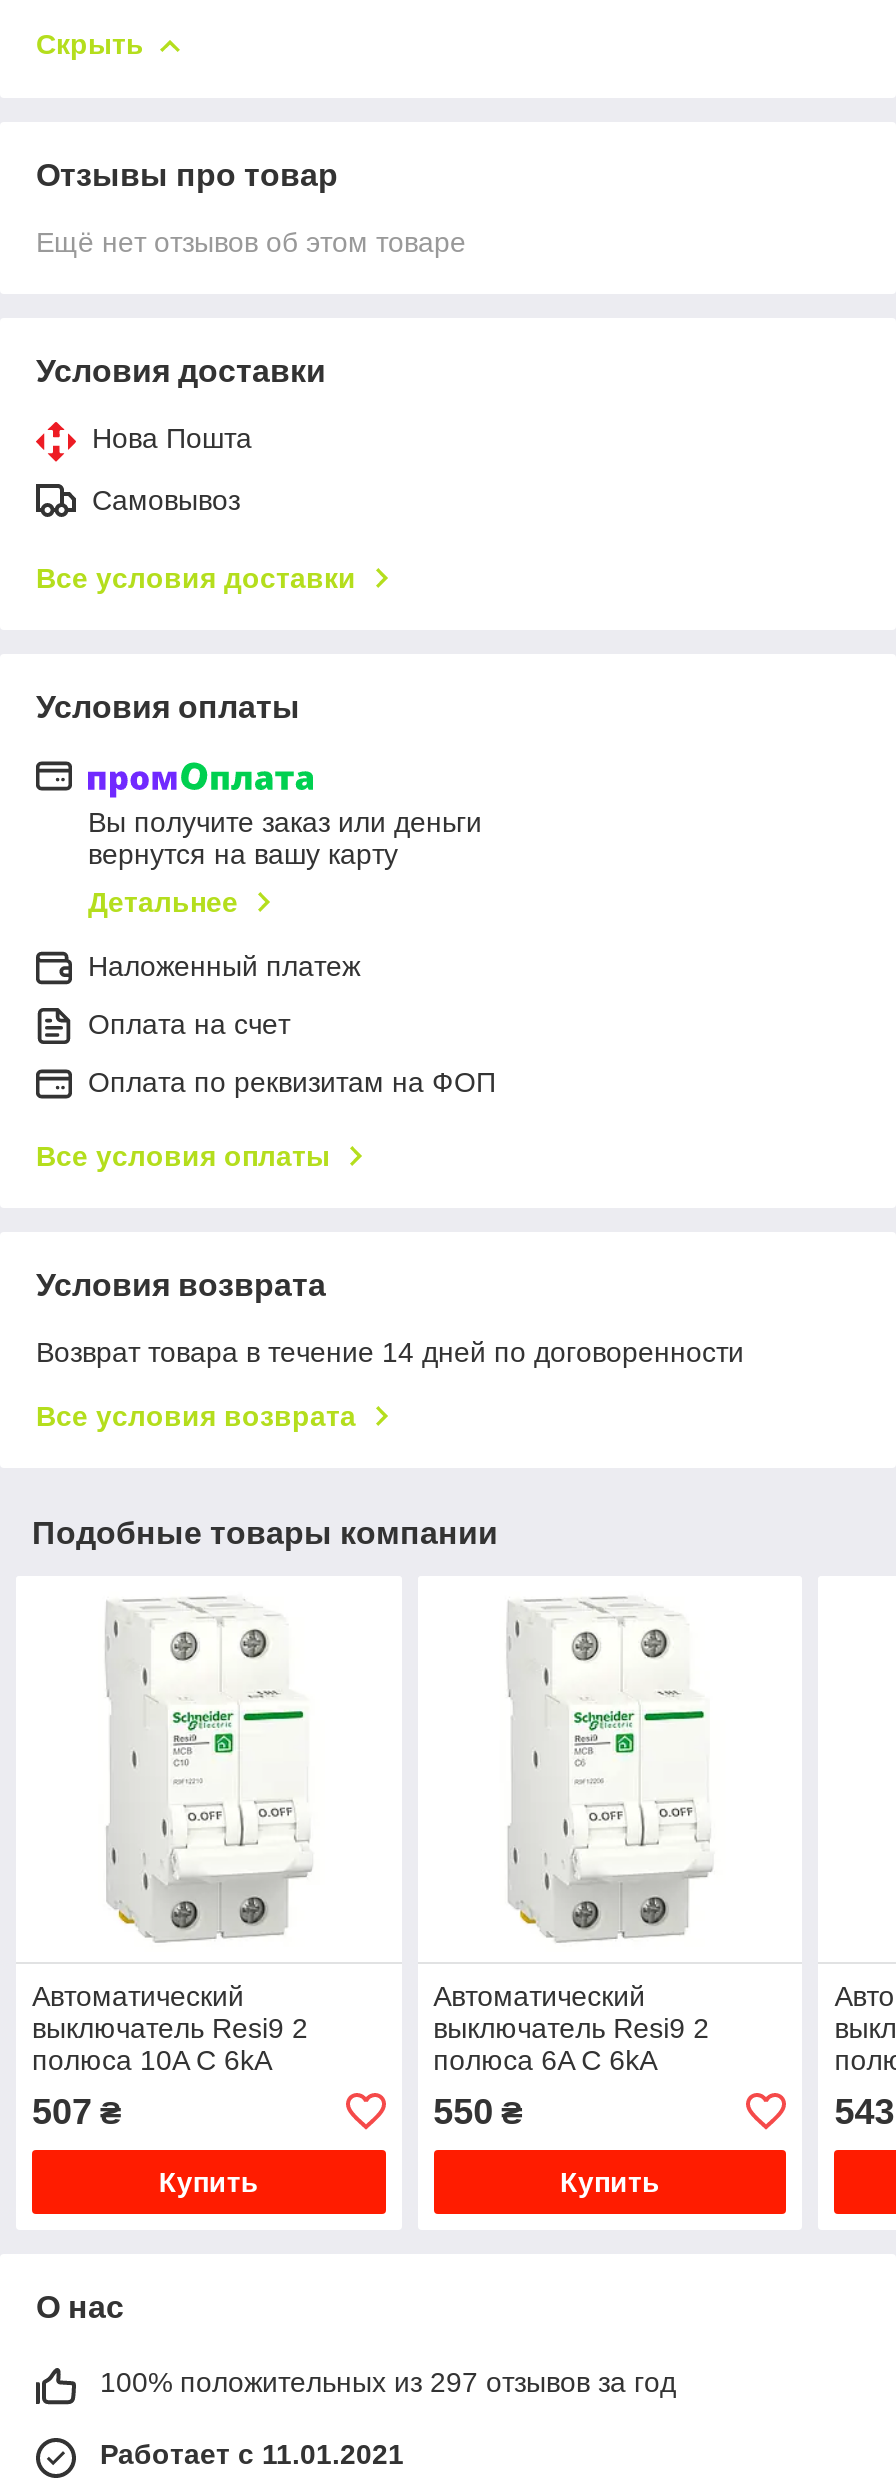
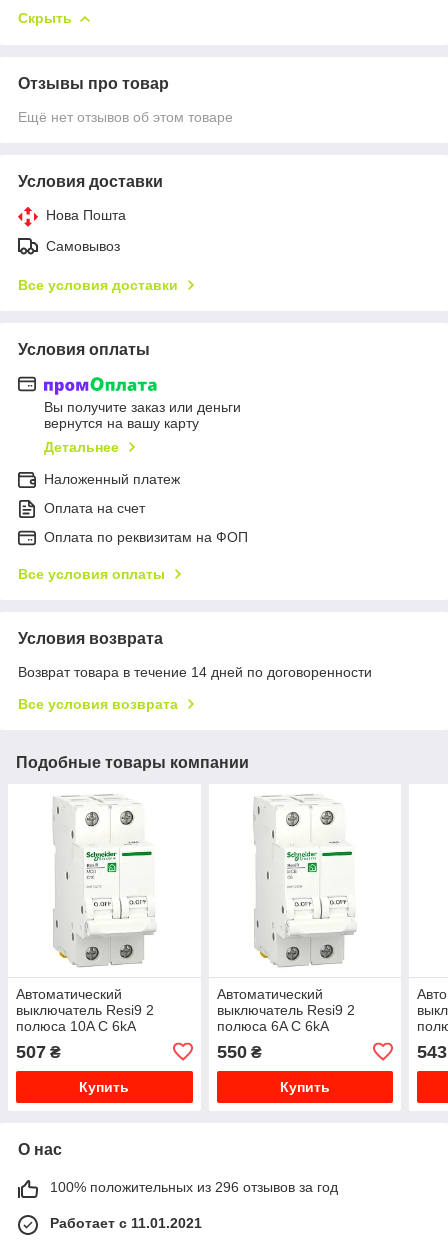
- 100% положительных из 297 отзывов за год
+ 100% положительных из 296 отзывов за год
